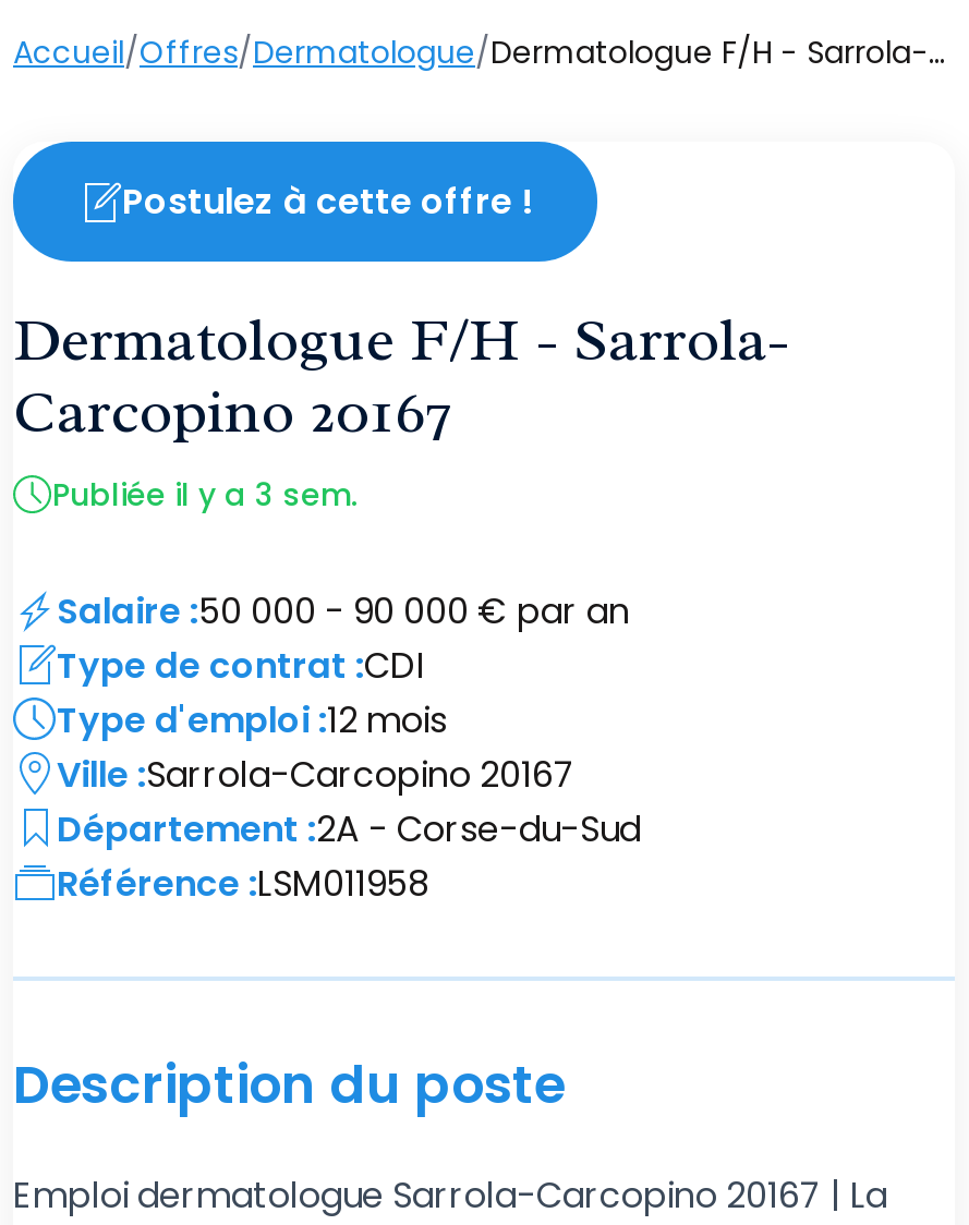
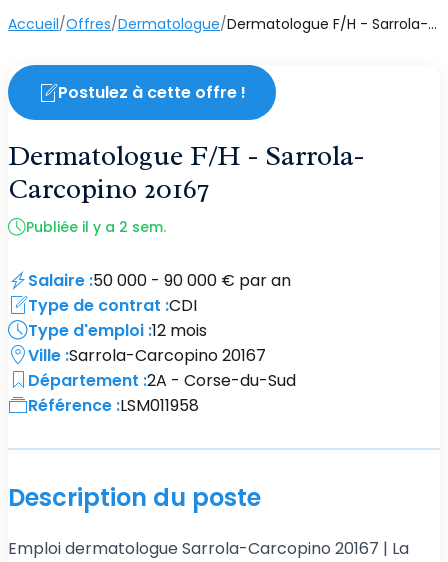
- Publiée il y a 3 sem.
+ Publiée il y a 2 sem.
